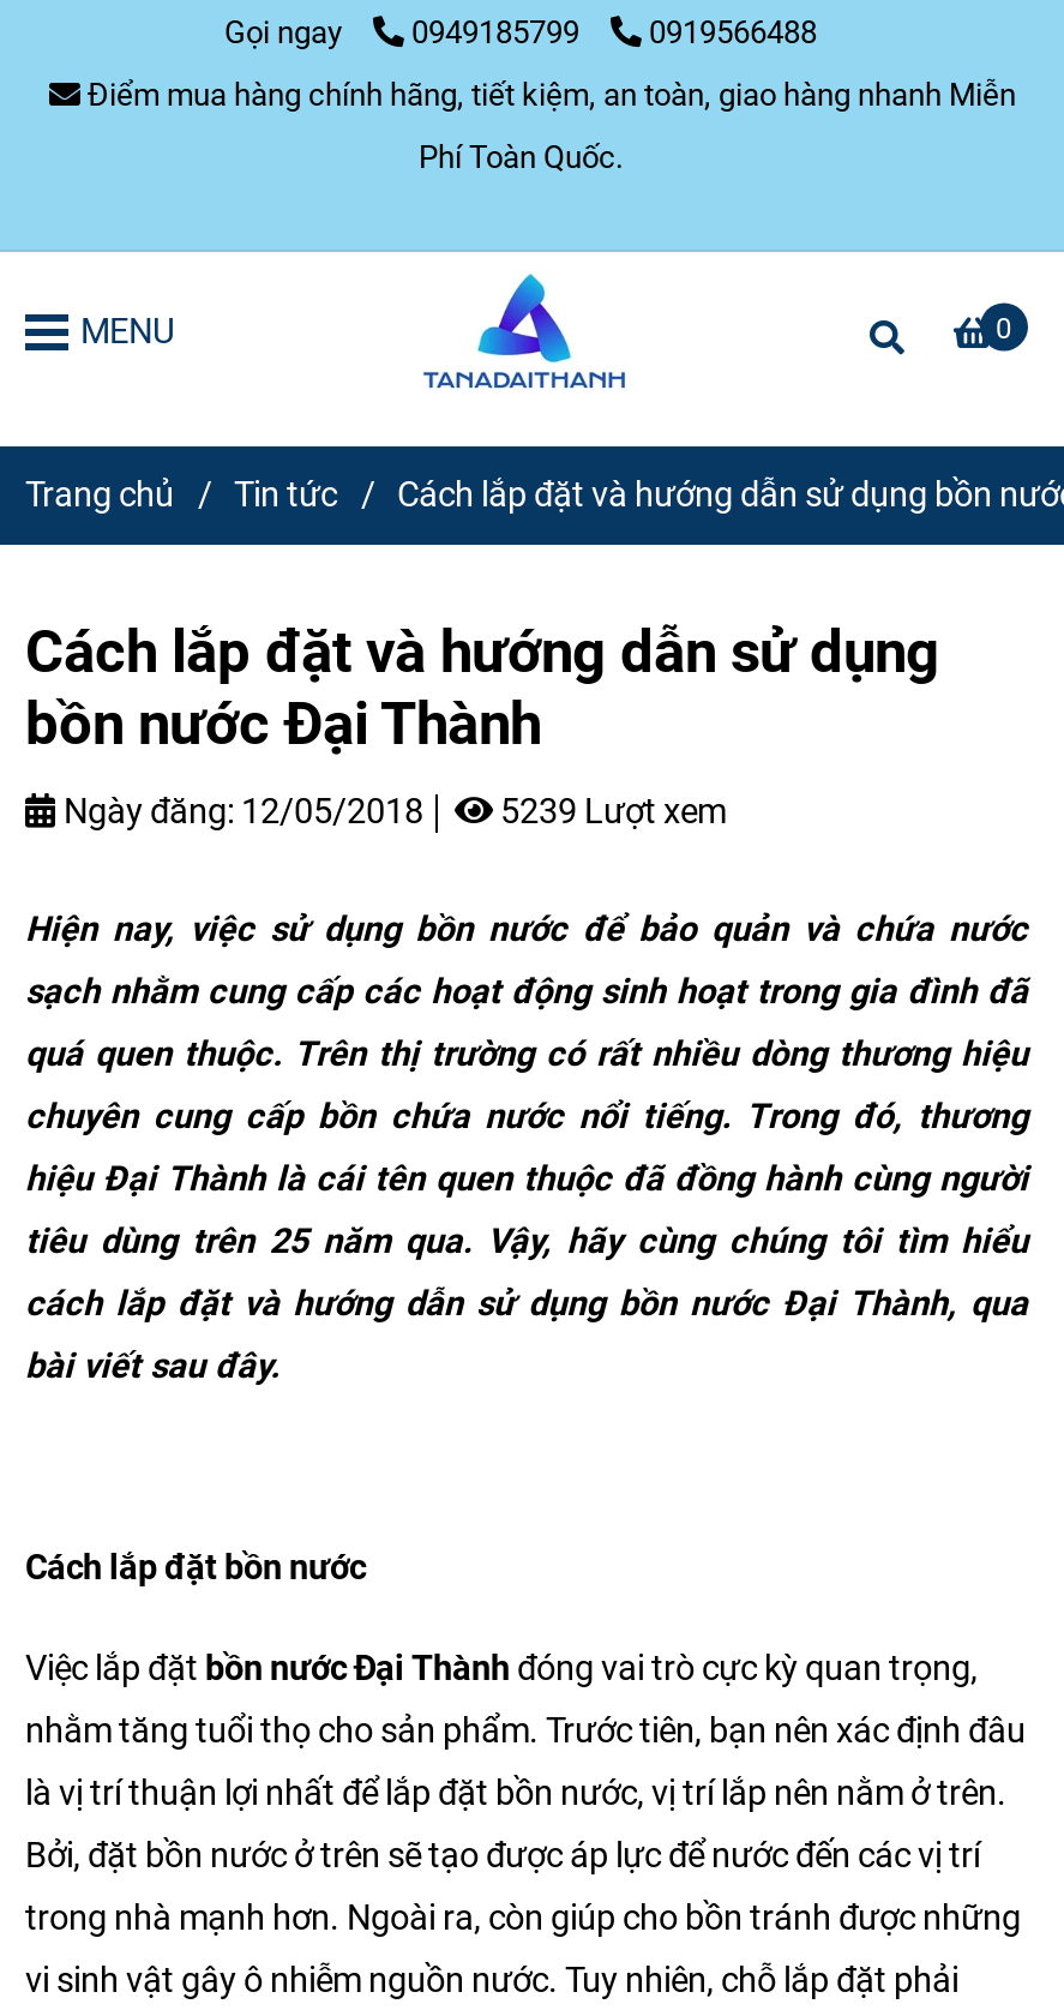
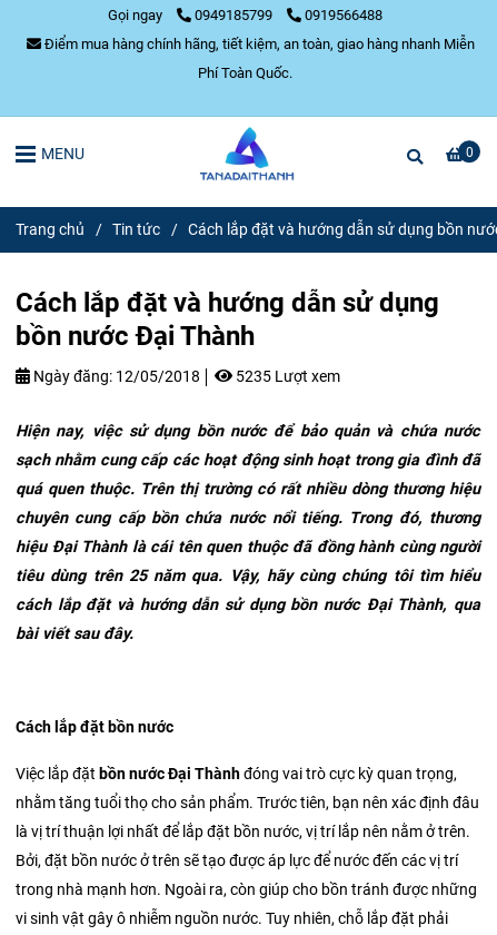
- Ngày đăng: 12/05/2018 5239 Lượt xem
+ Ngày đăng: 12/05/2018 5235 Lượt xem
